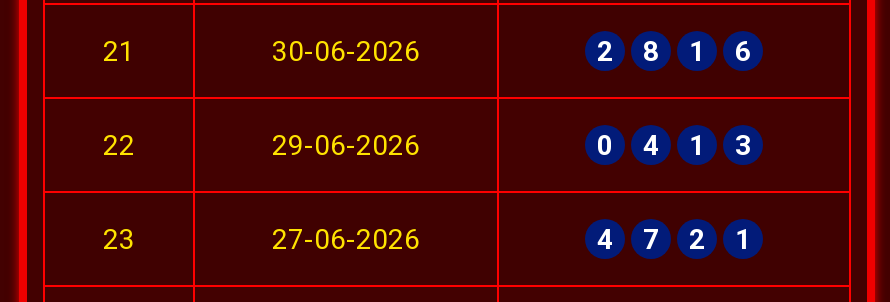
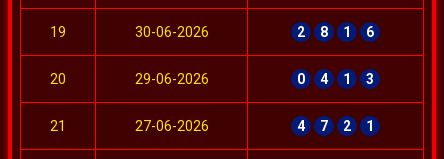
- 21
+ 19

- 22
+ 20

- 23
+ 21
